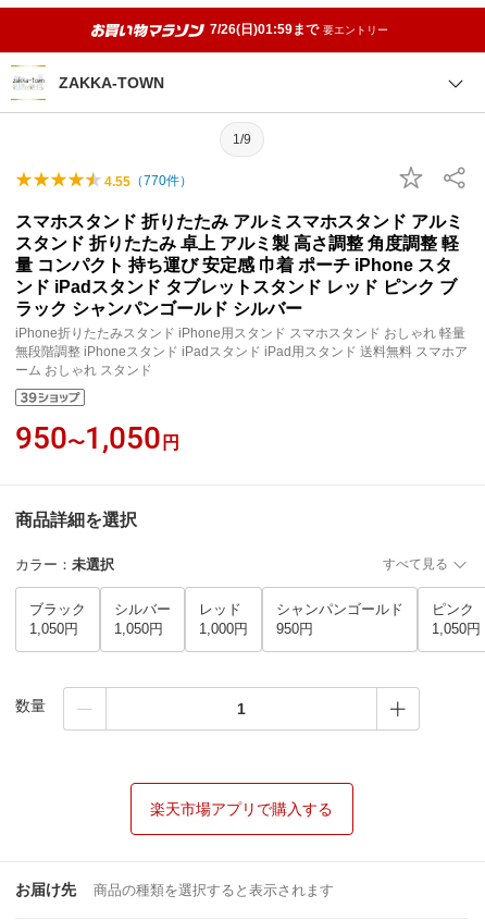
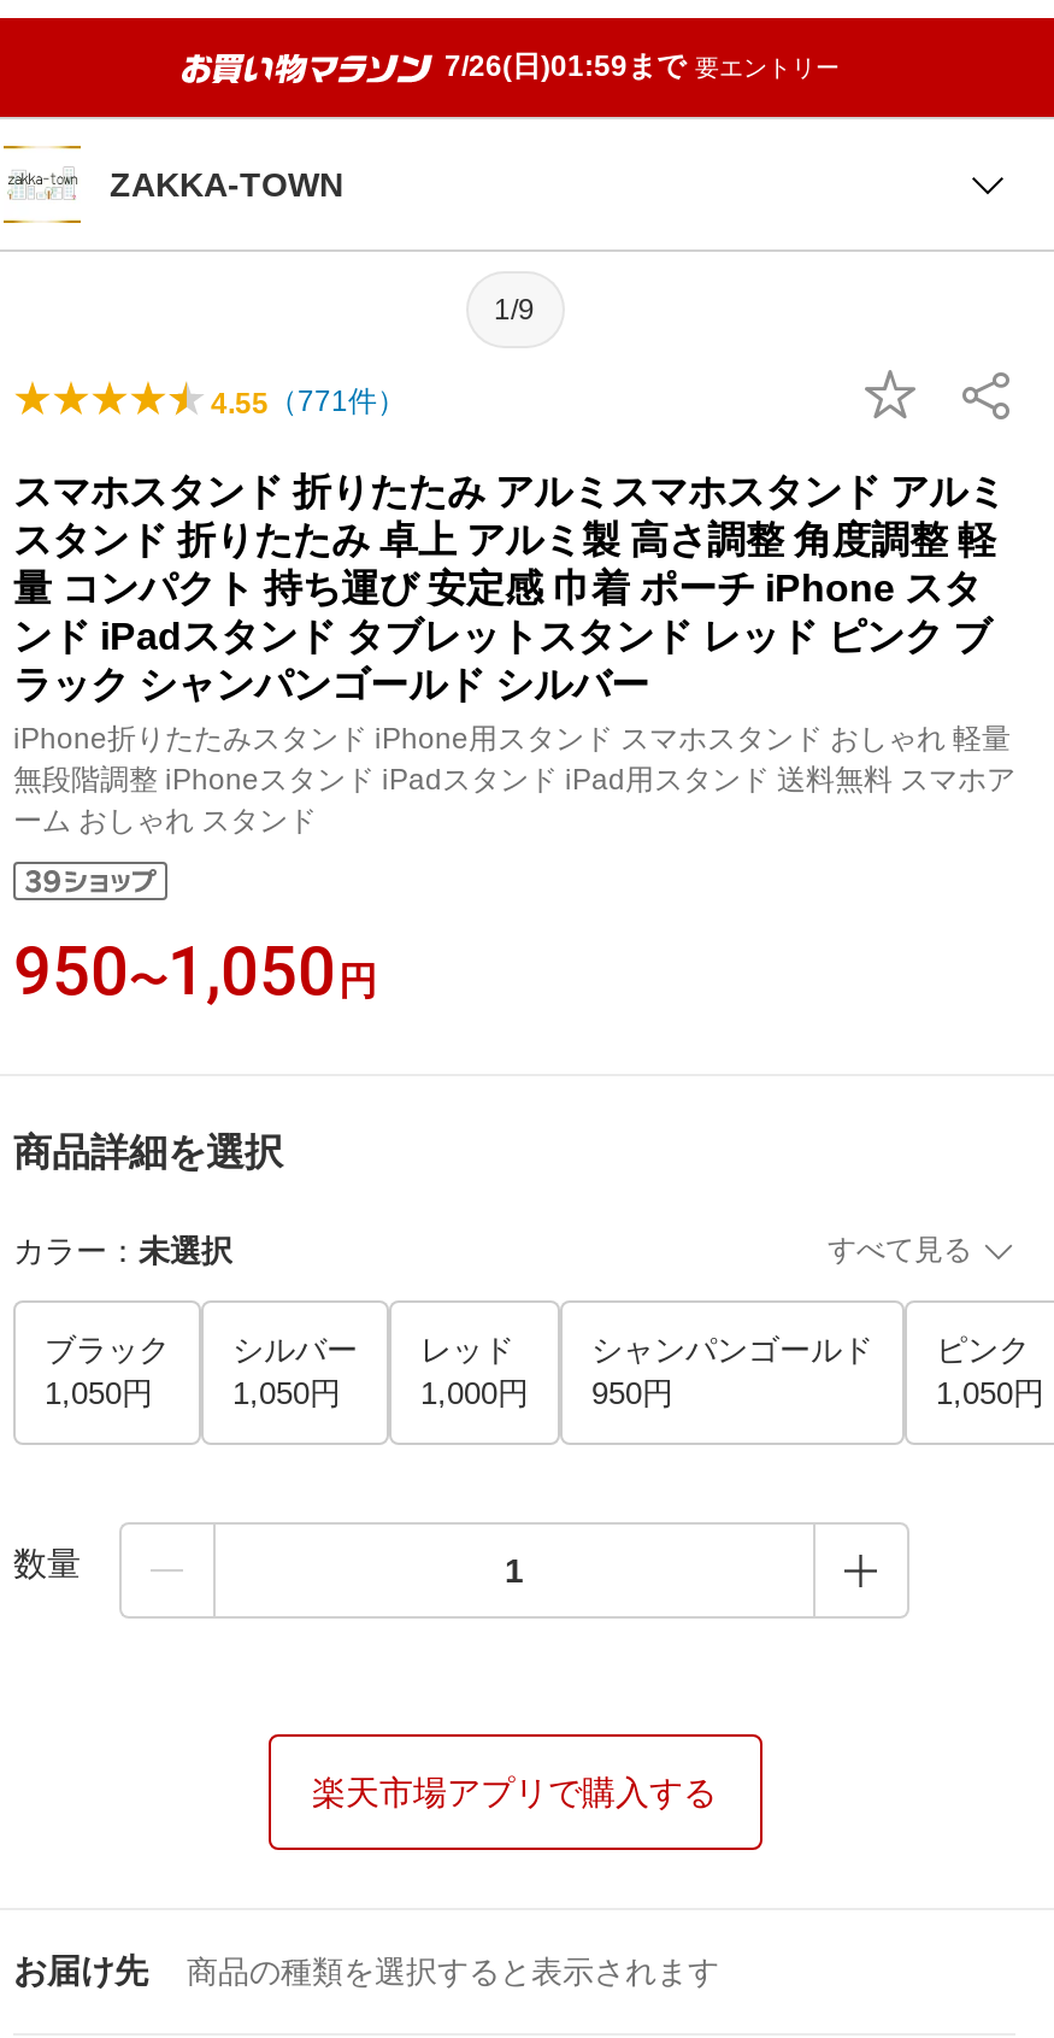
- 4.55（770件）
+ 4.55（771件）
